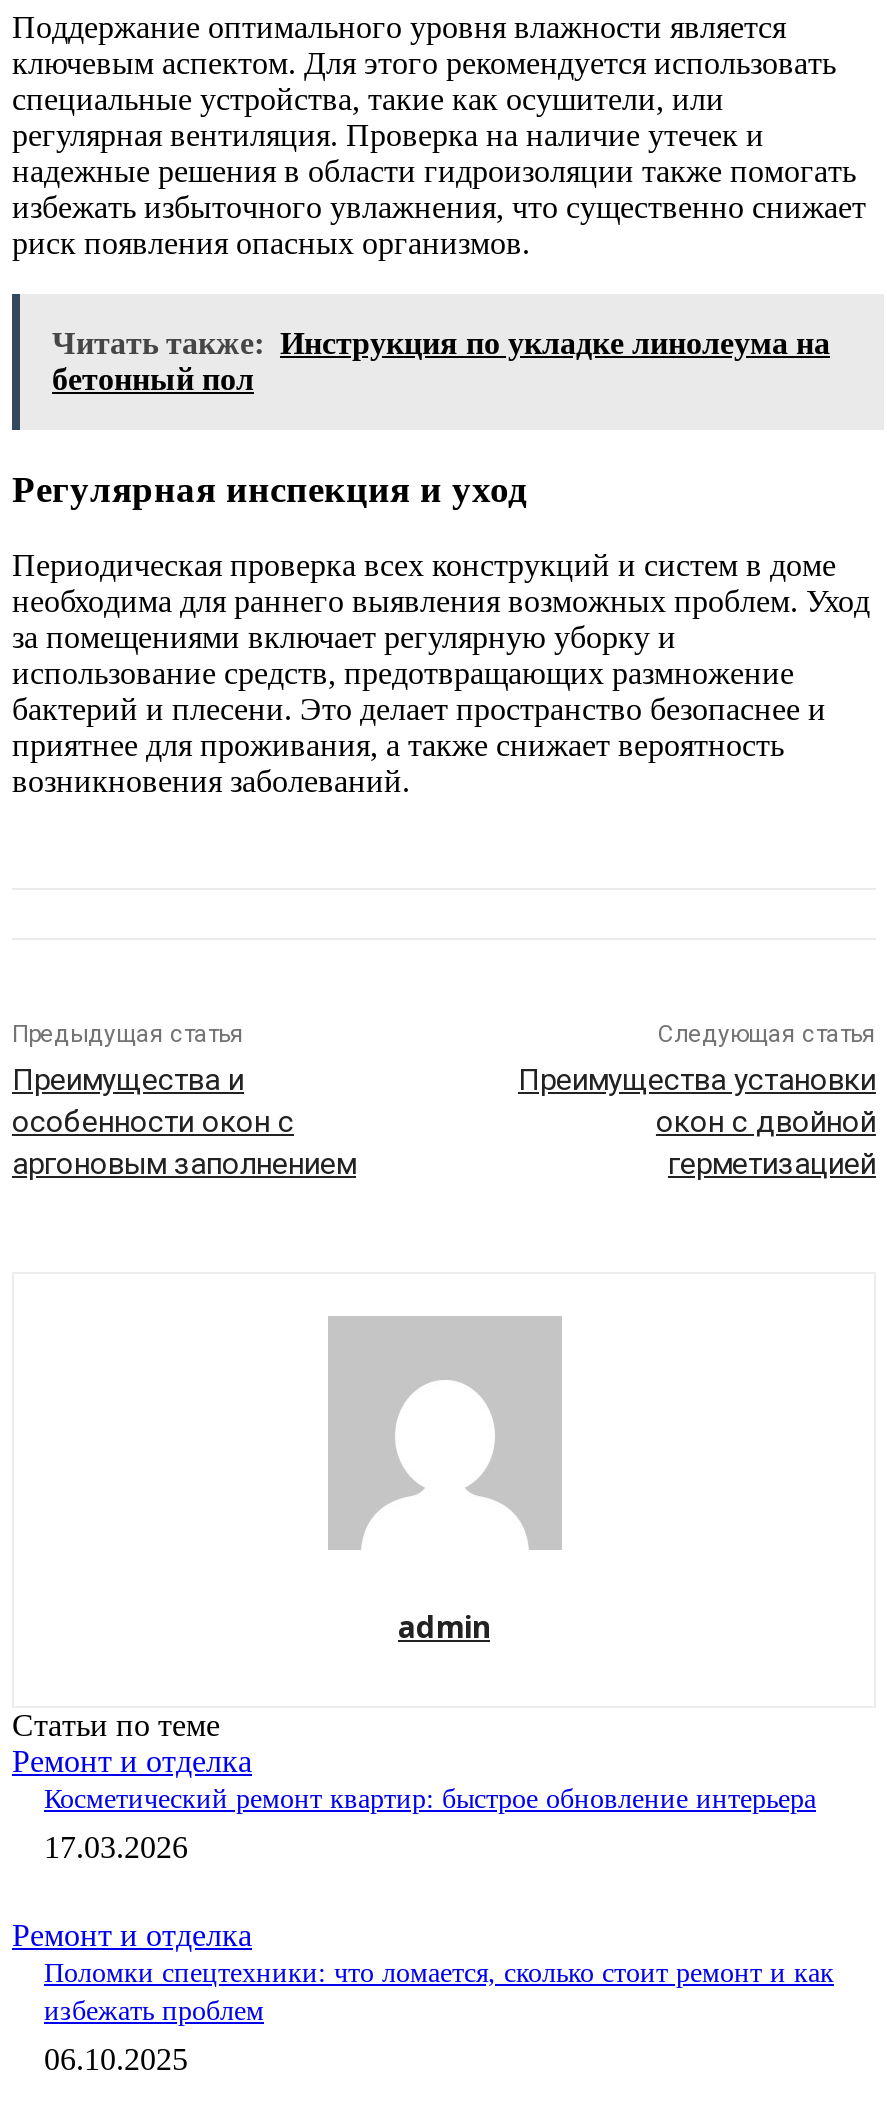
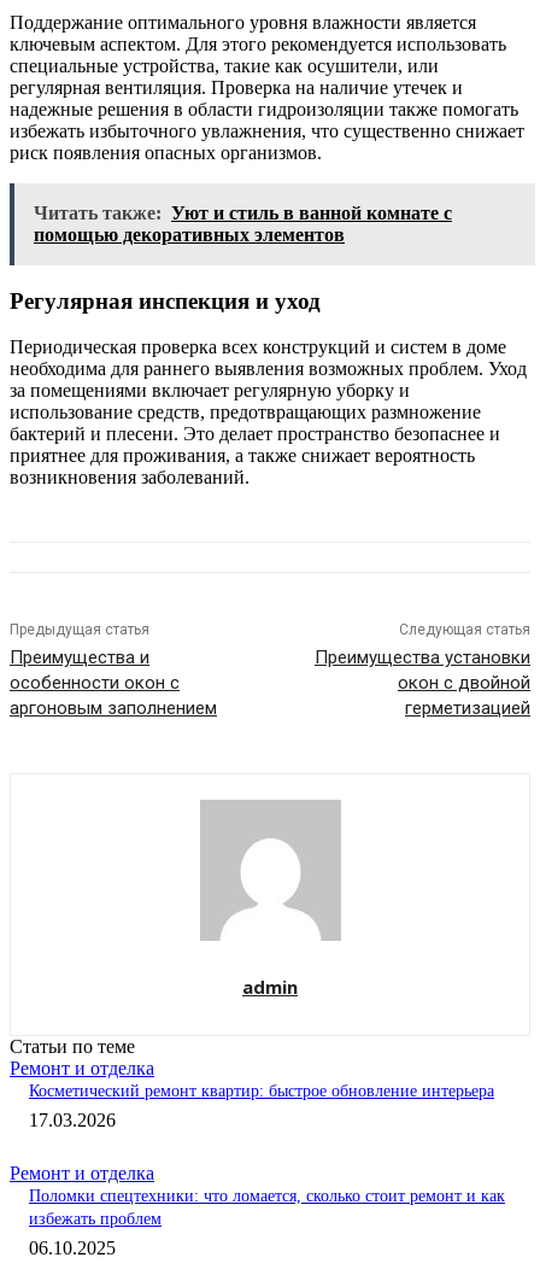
- Читать также: Инструкция по укладке линолеума на
- бетонный пол
+ Читать также: Уют и стиль в ванной комнате с
+ помощью декоративных элементов
